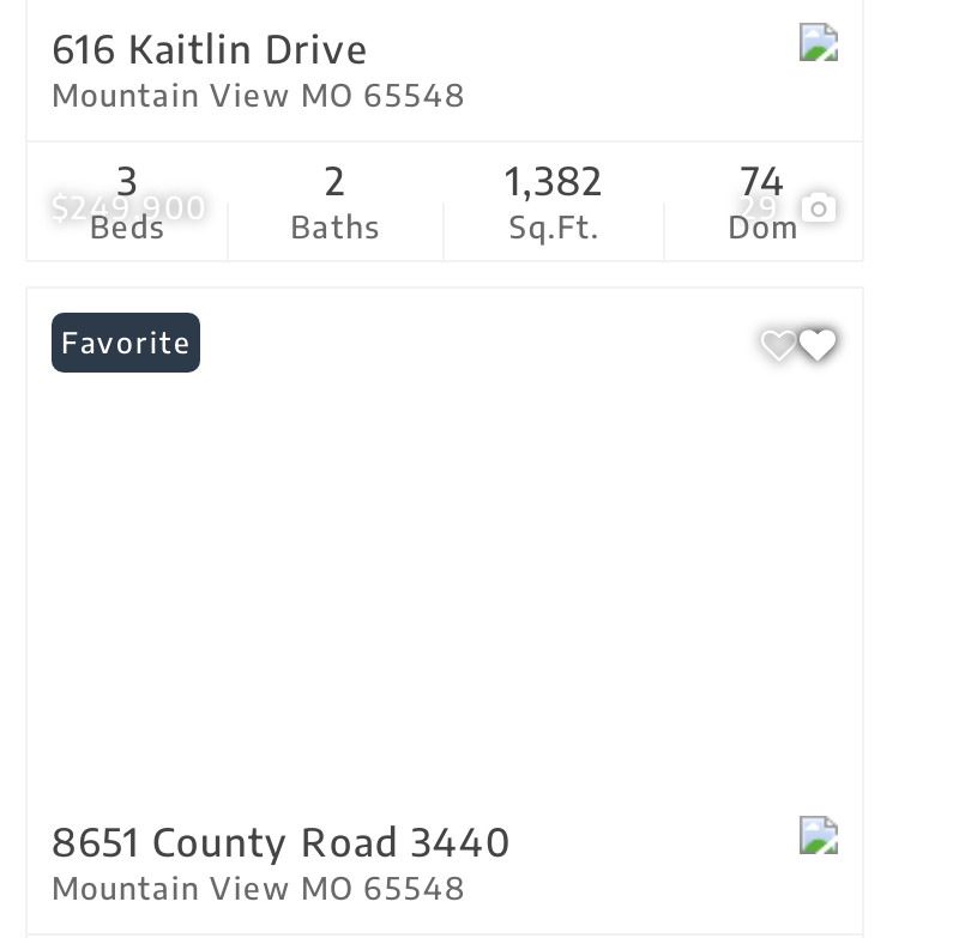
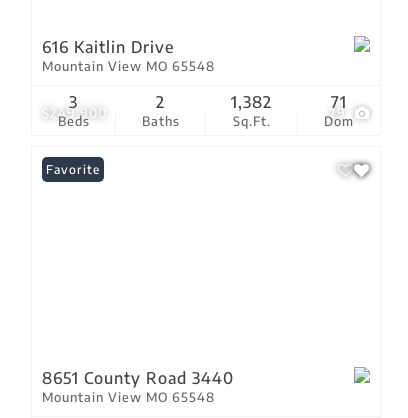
- 74
+ 71
